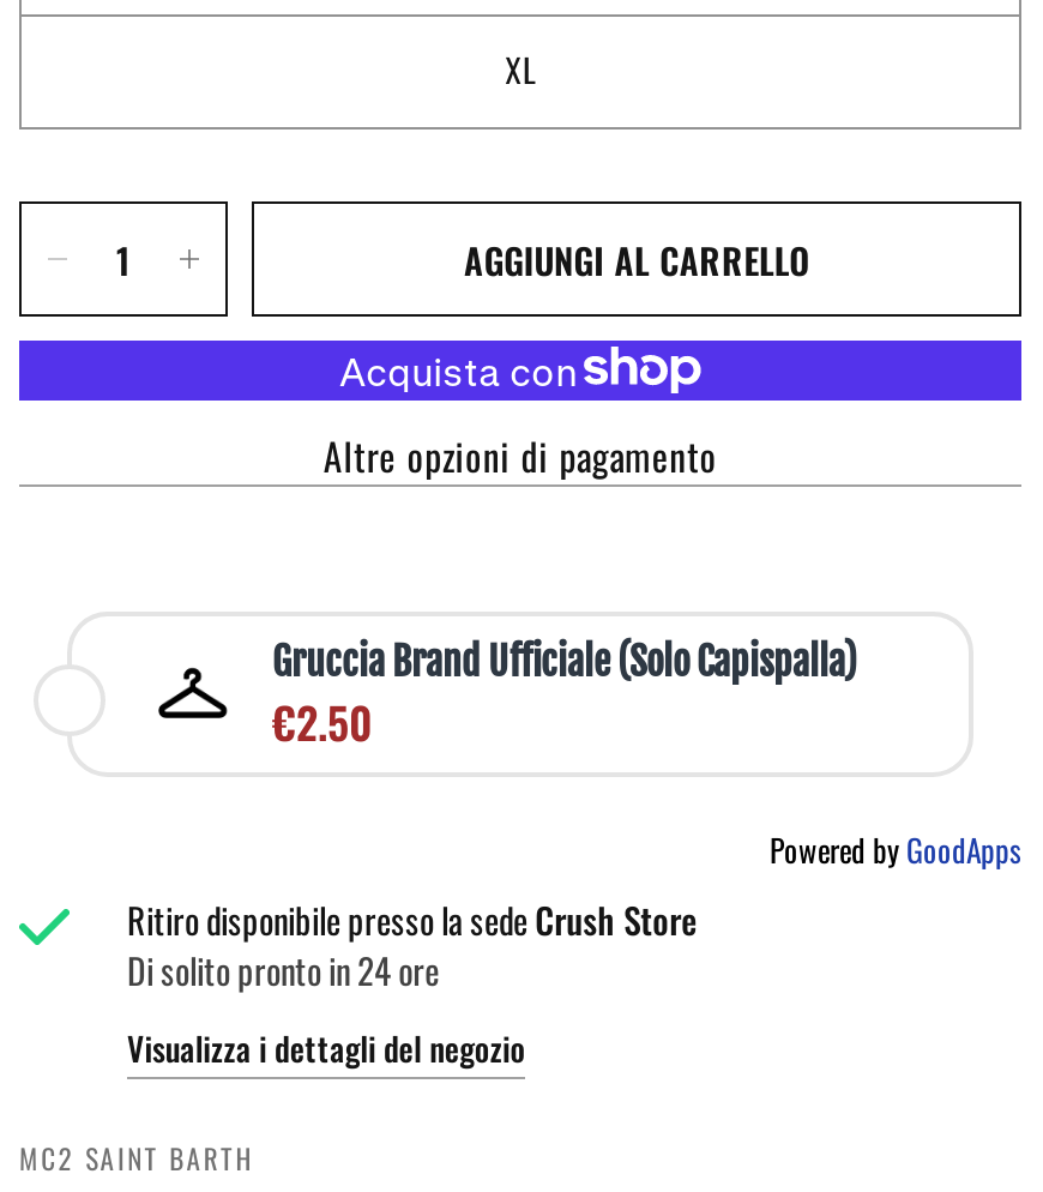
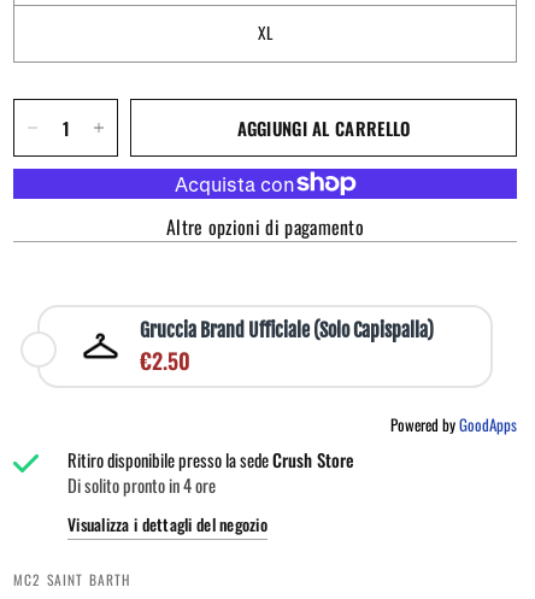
- Di solito pronto in 24 ore
+ Di solito pronto in 4 ore
